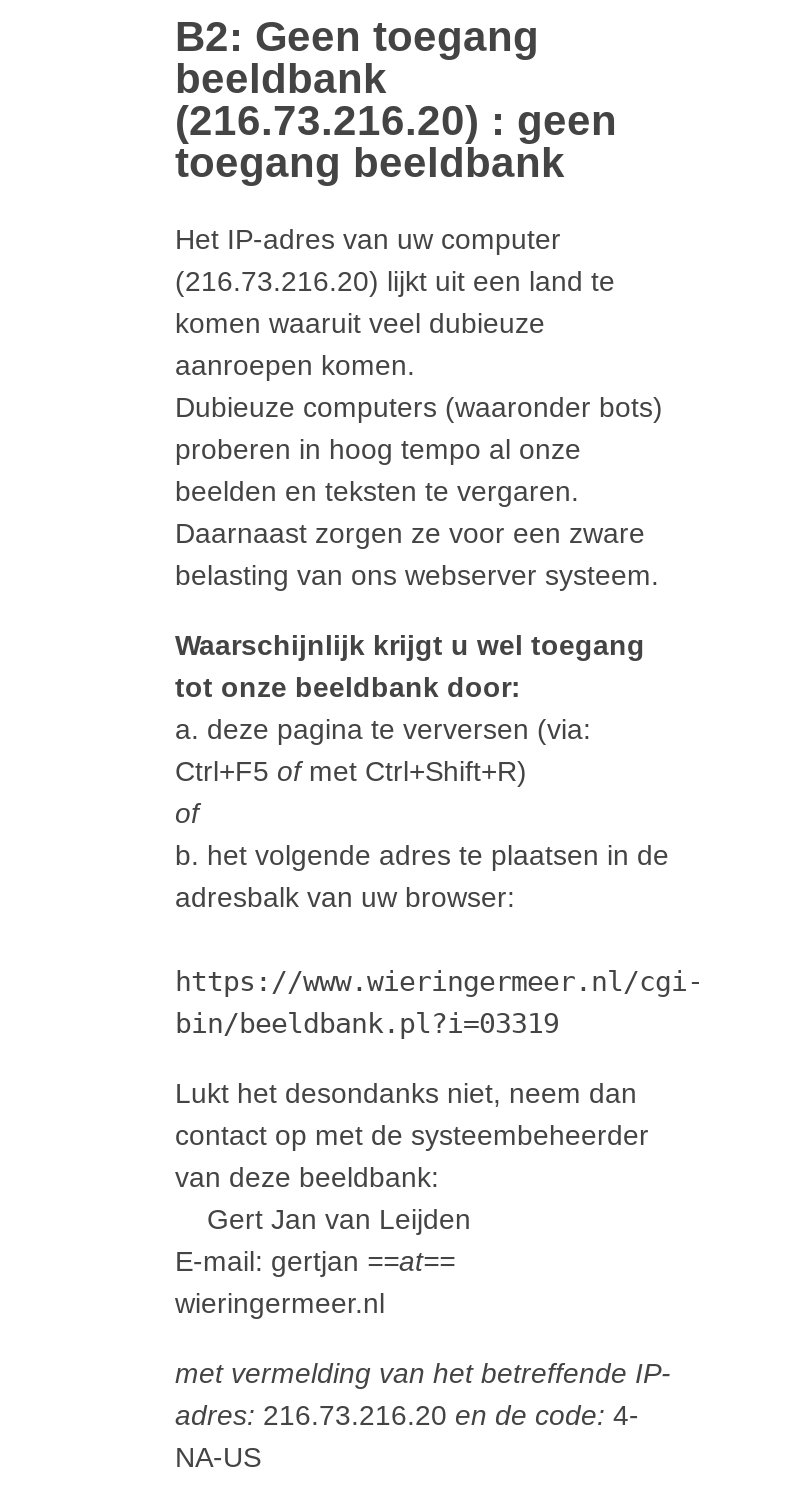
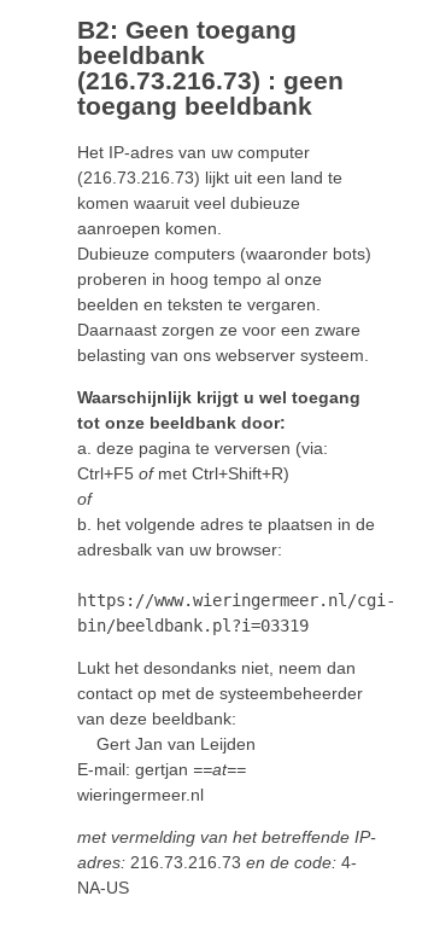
- (216.73.216.20) : geen
+ (216.73.216.73) : geen

- (216.73.216.20) lijkt uit een land te
+ (216.73.216.73) lijkt uit een land te

- adres: 216.73.216.20 en de code: 4-
+ adres: 216.73.216.73 en de code: 4-
